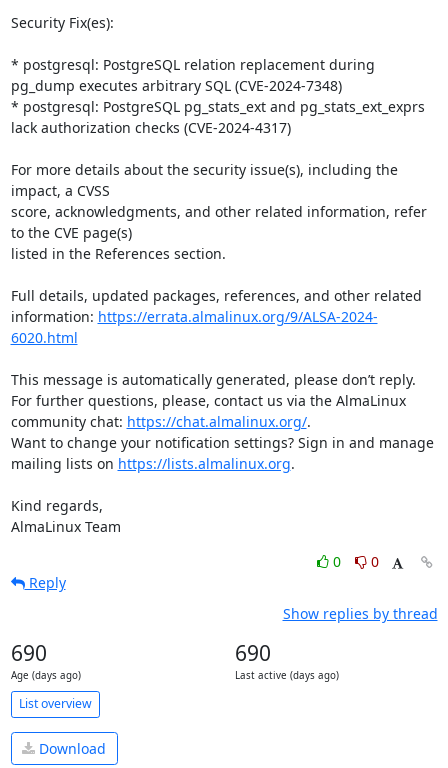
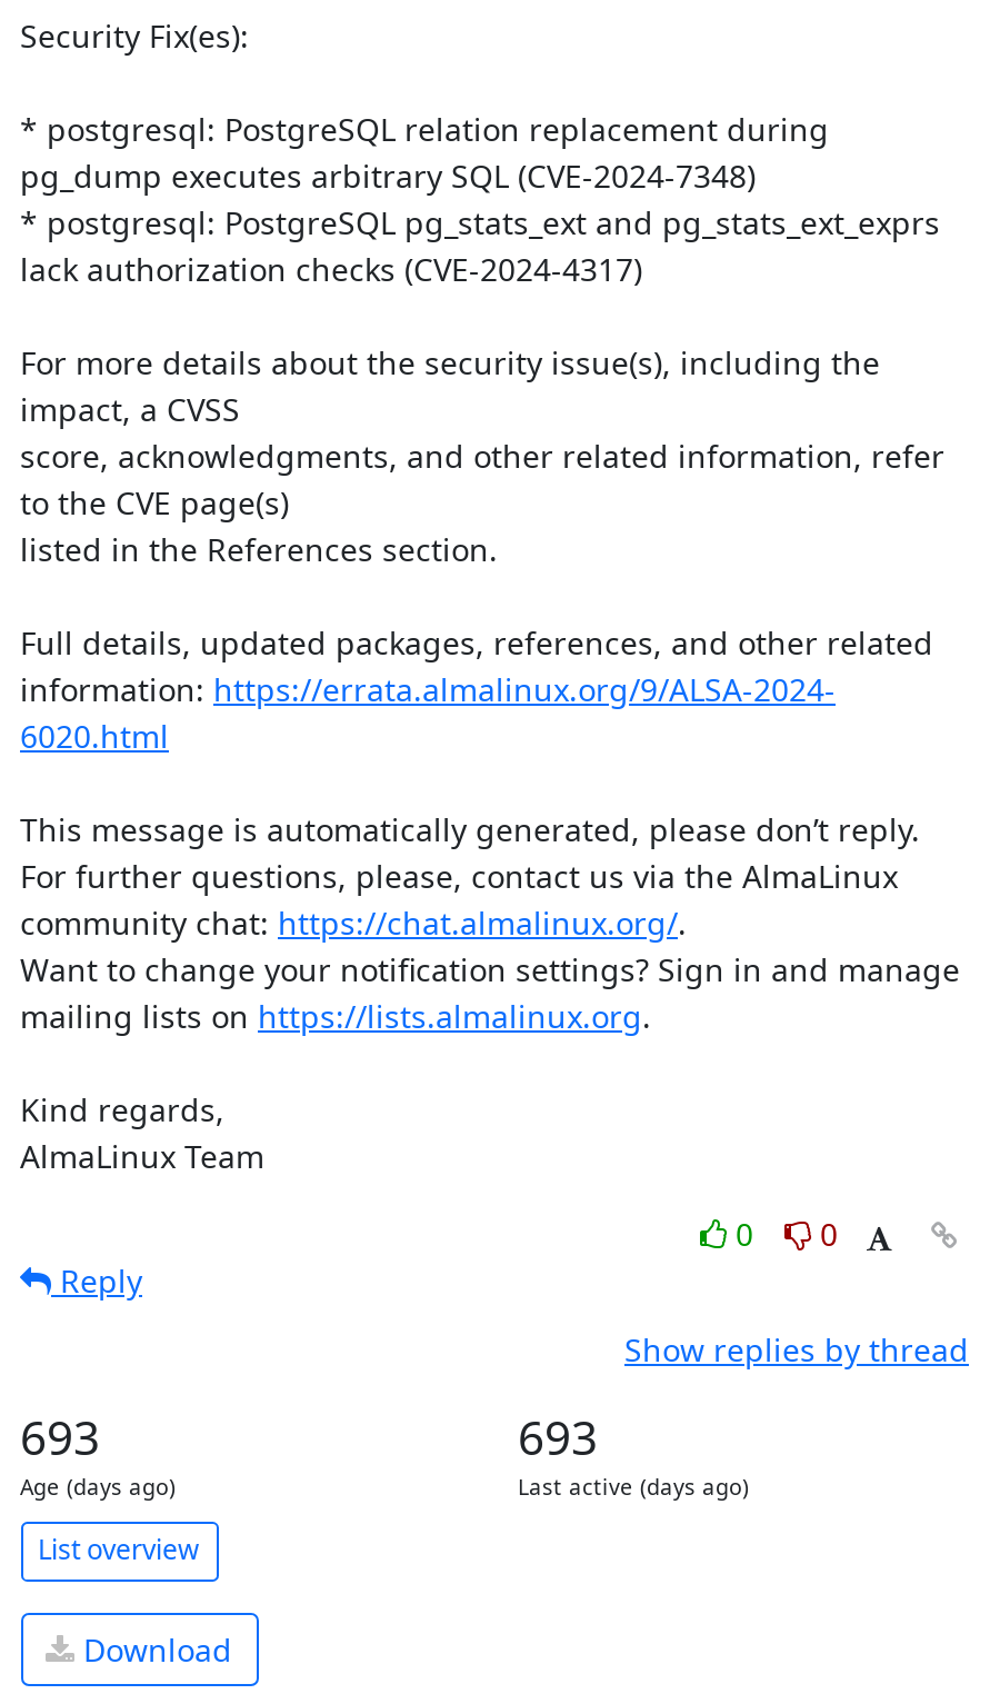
- 690
+ 693

- 690
+ 693
